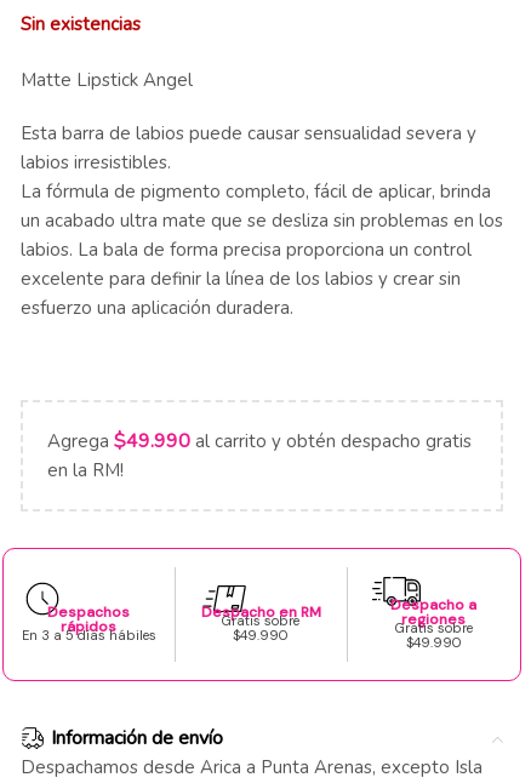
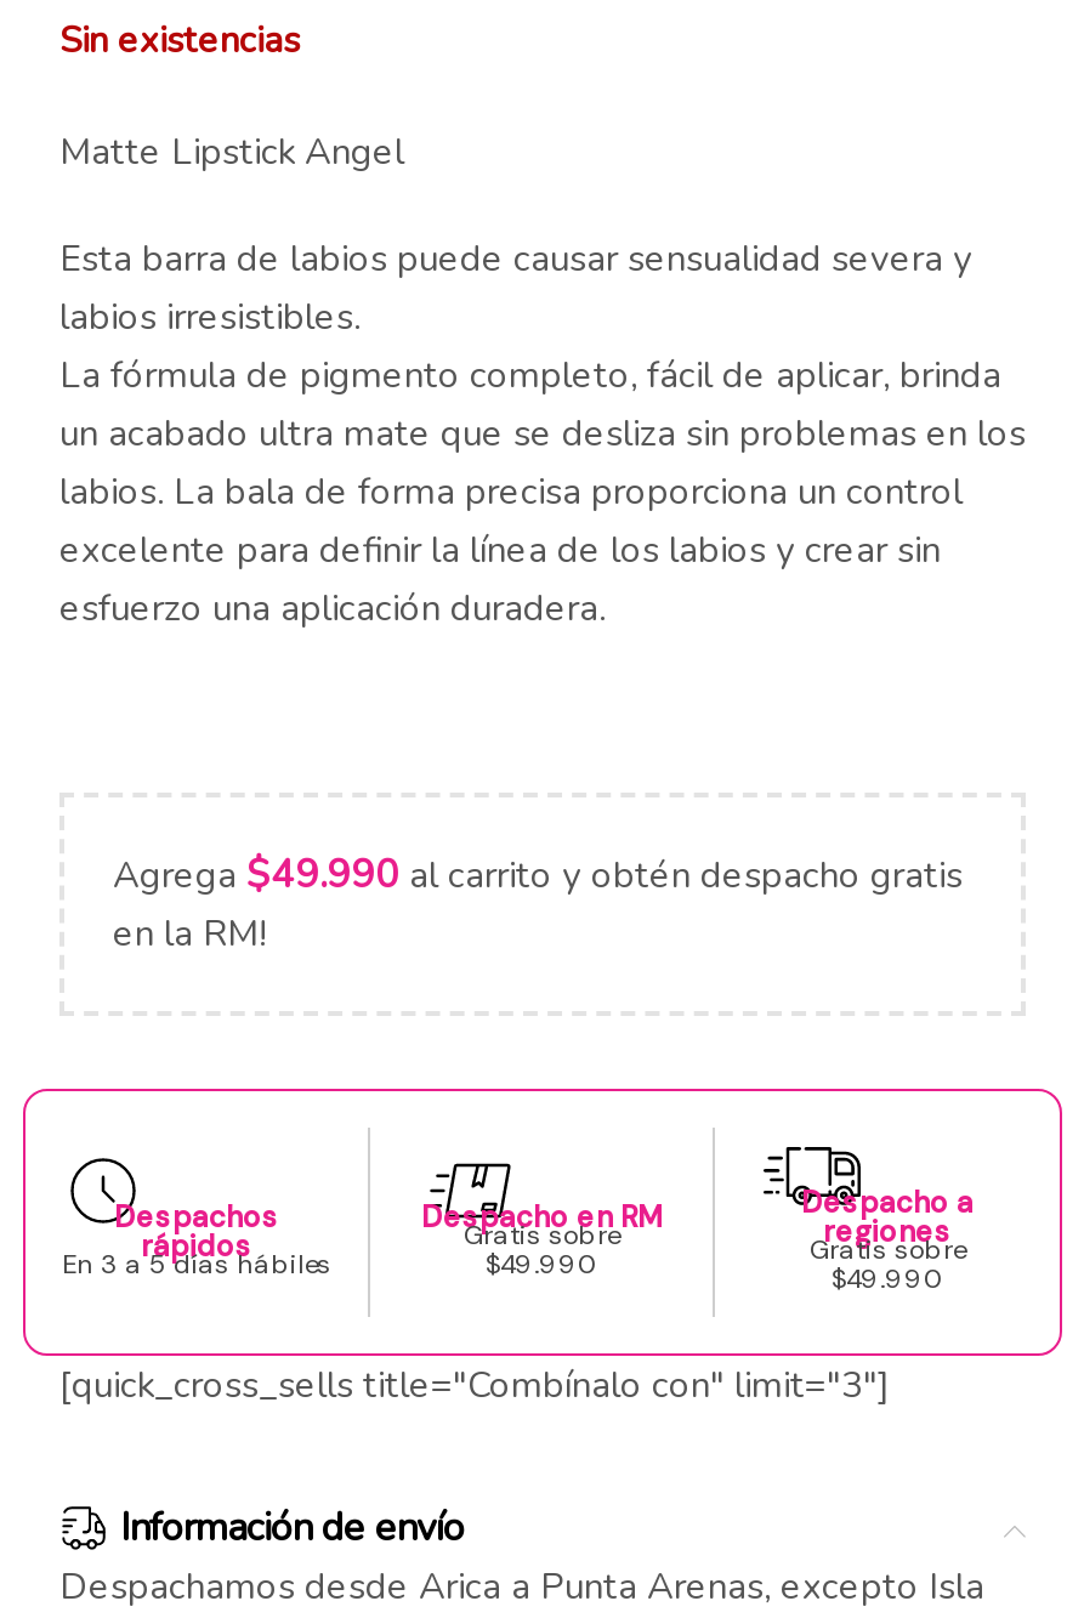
+ [quick_cross_sells title="Combínalo con" limit="3"]
